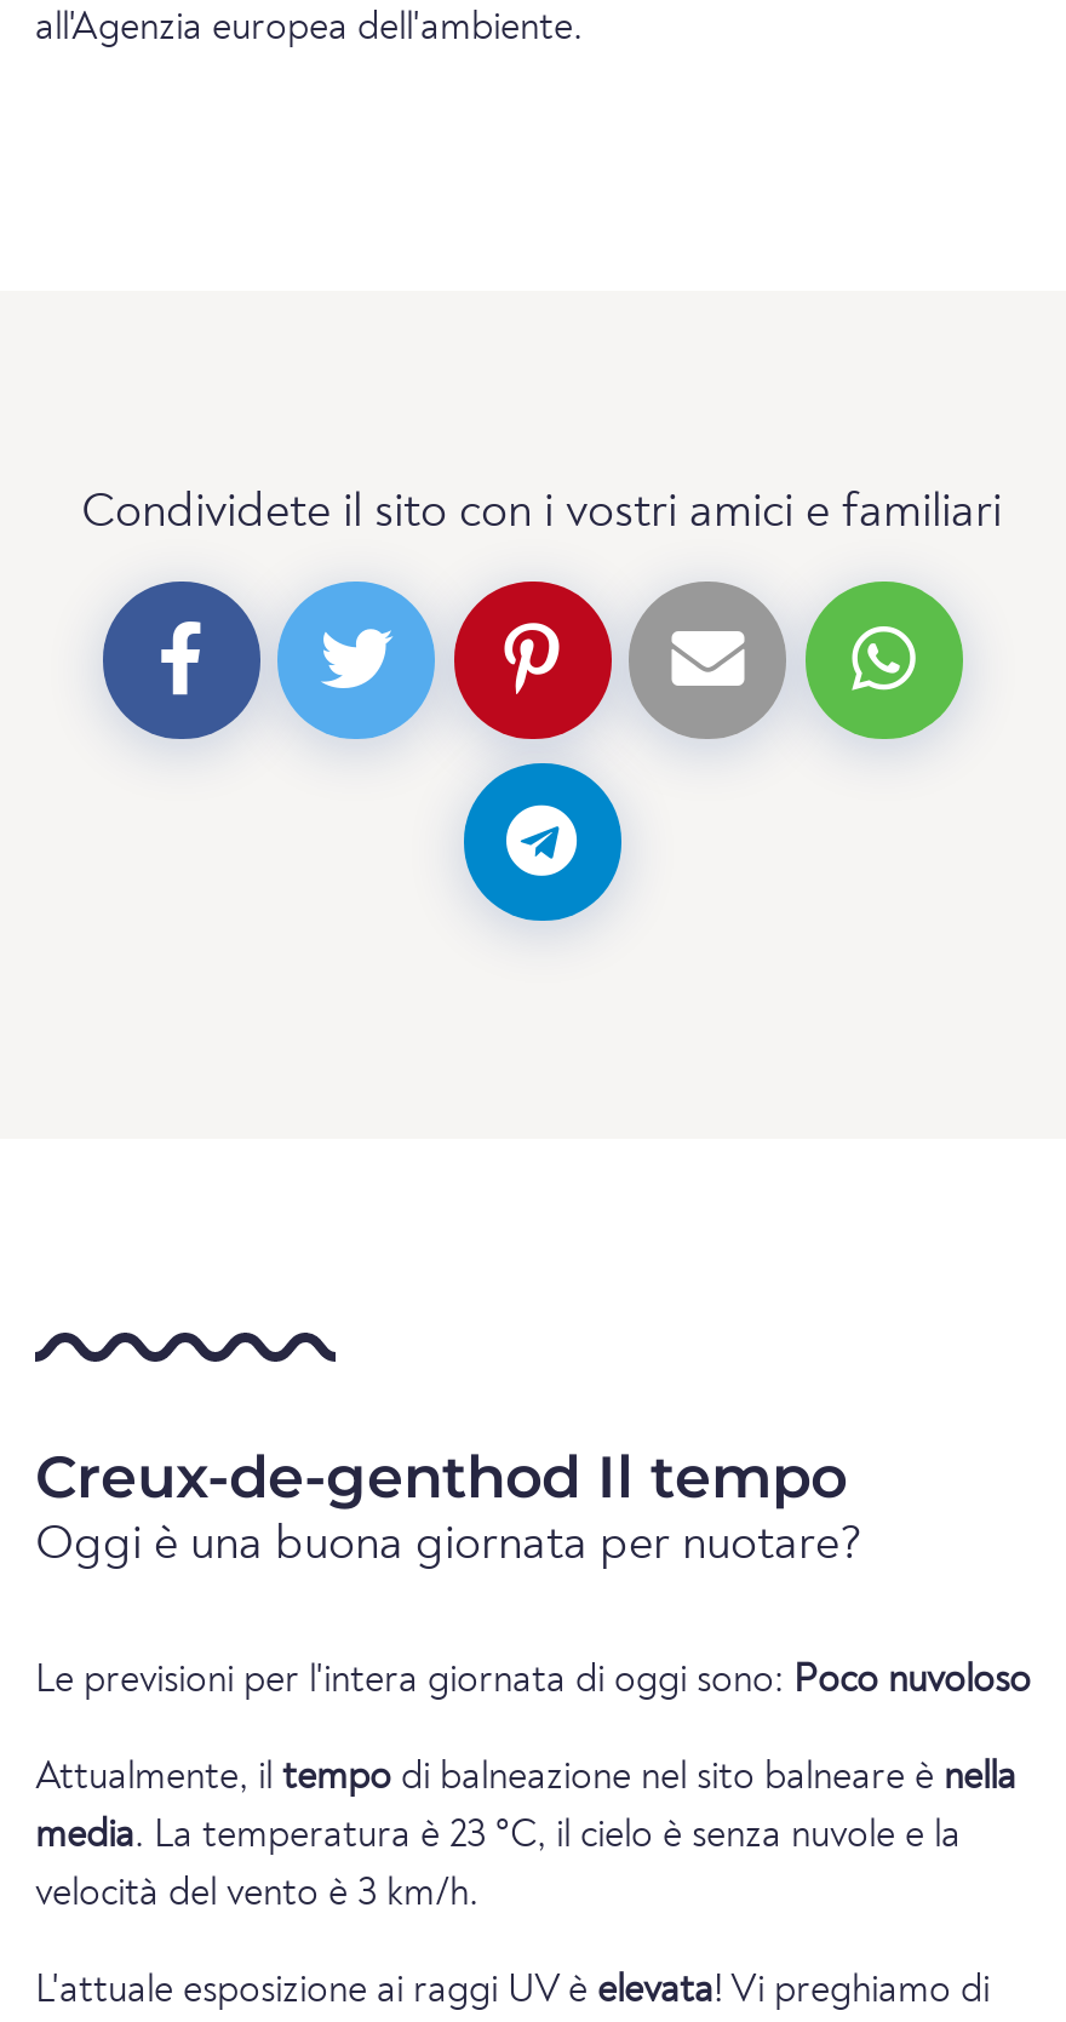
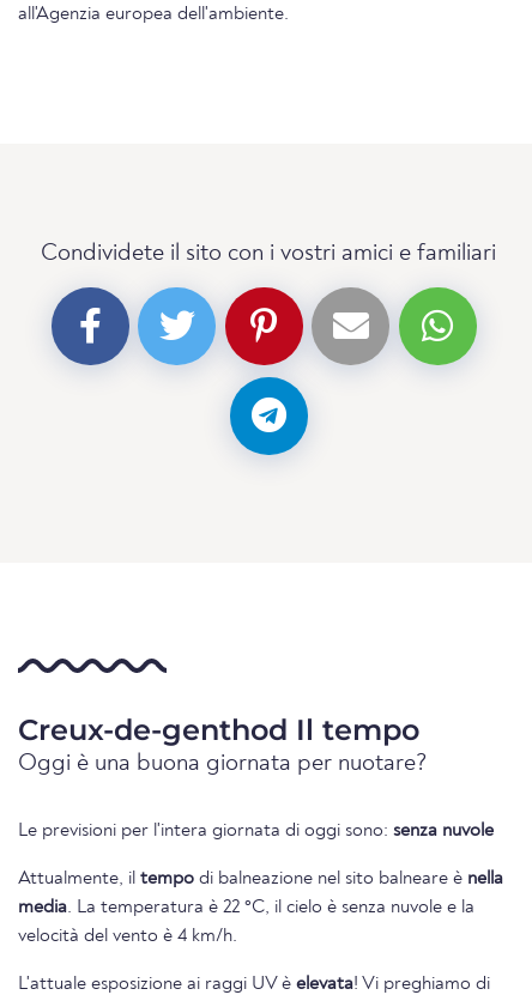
- Le previsioni per l'intera giornata di oggi sono: Poco nuvoloso
+ Le previsioni per l'intera giornata di oggi sono: senza nuvole

- media. La temperatura è 23 °C, il cielo è senza nuvole e la
+ media. La temperatura è 22 °C, il cielo è senza nuvole e la

- velocità del vento è 3 km/h.
+ velocità del vento è 4 km/h.
